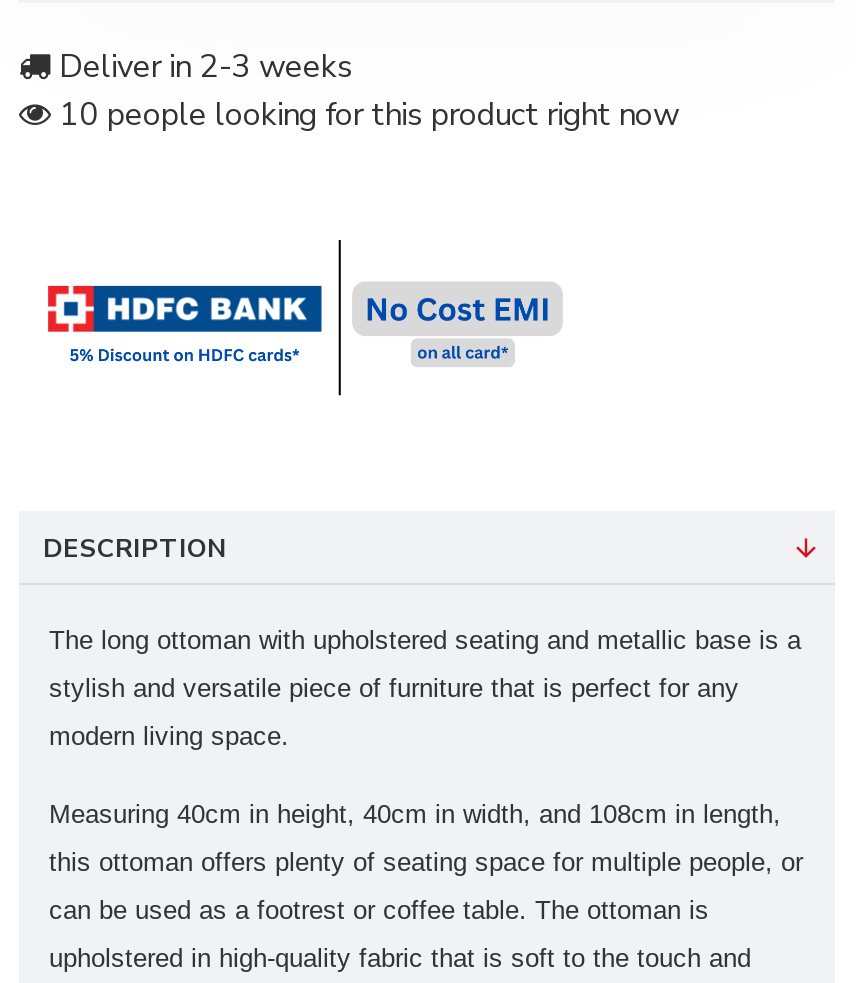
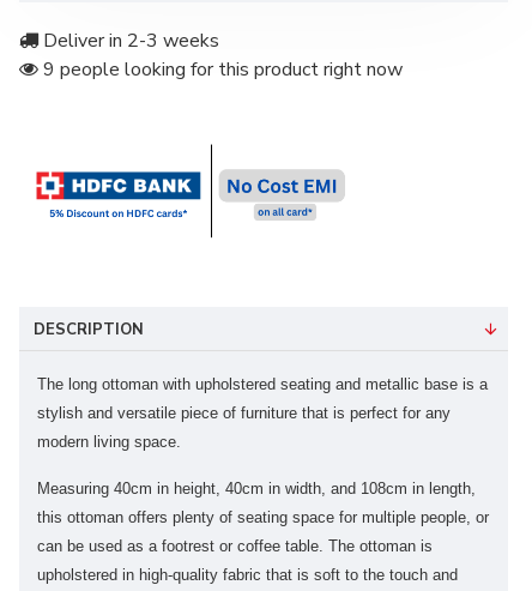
- 10 people looking for this product right now
+ 9 people looking for this product right now
